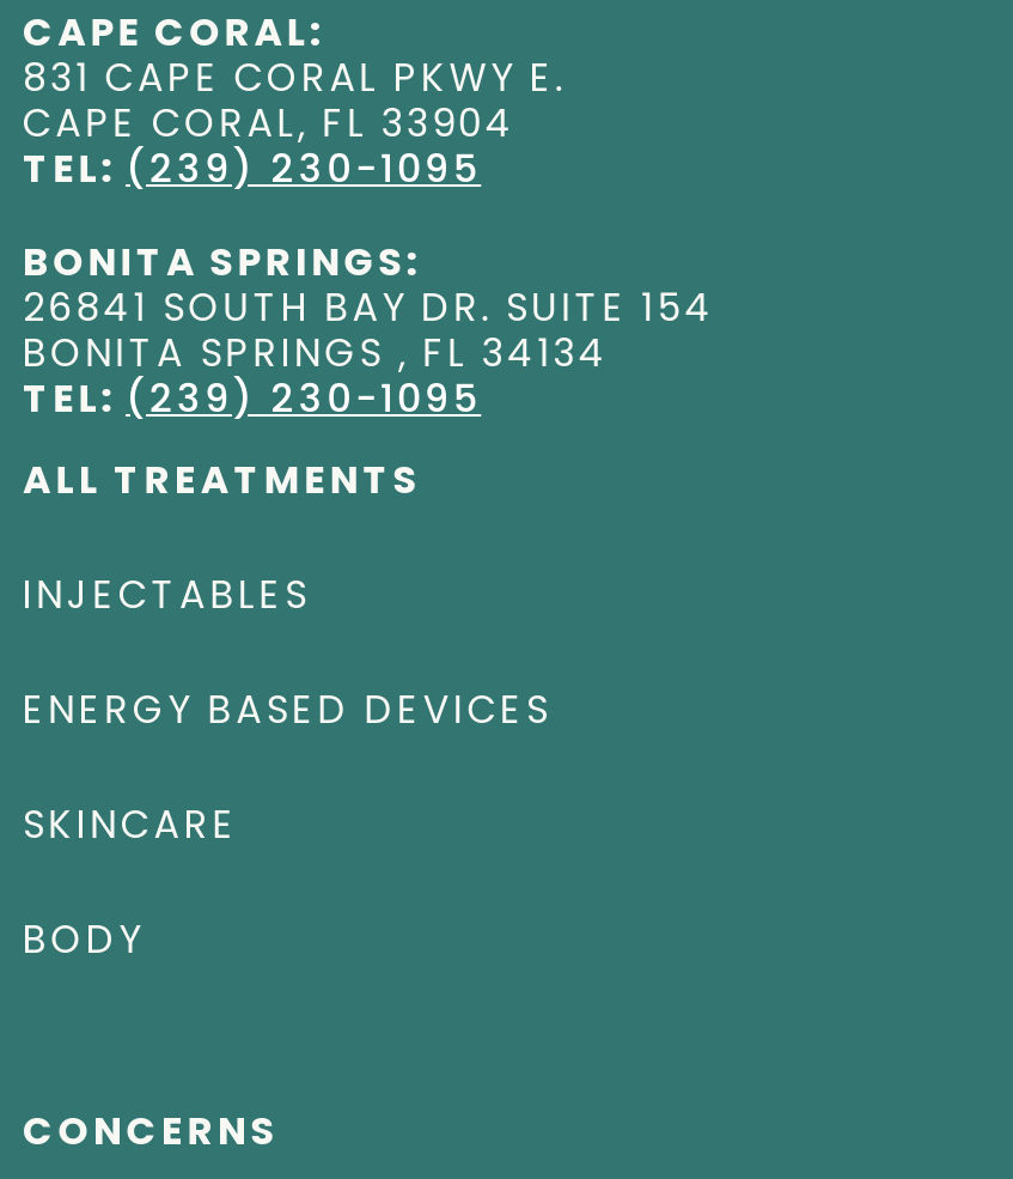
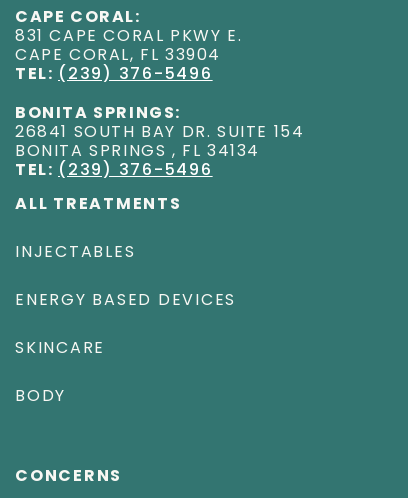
- TEL: (239) 230-1095
+ TEL: (239) 376-5496

- TEL: (239) 230-1095
+ TEL: (239) 376-5496
